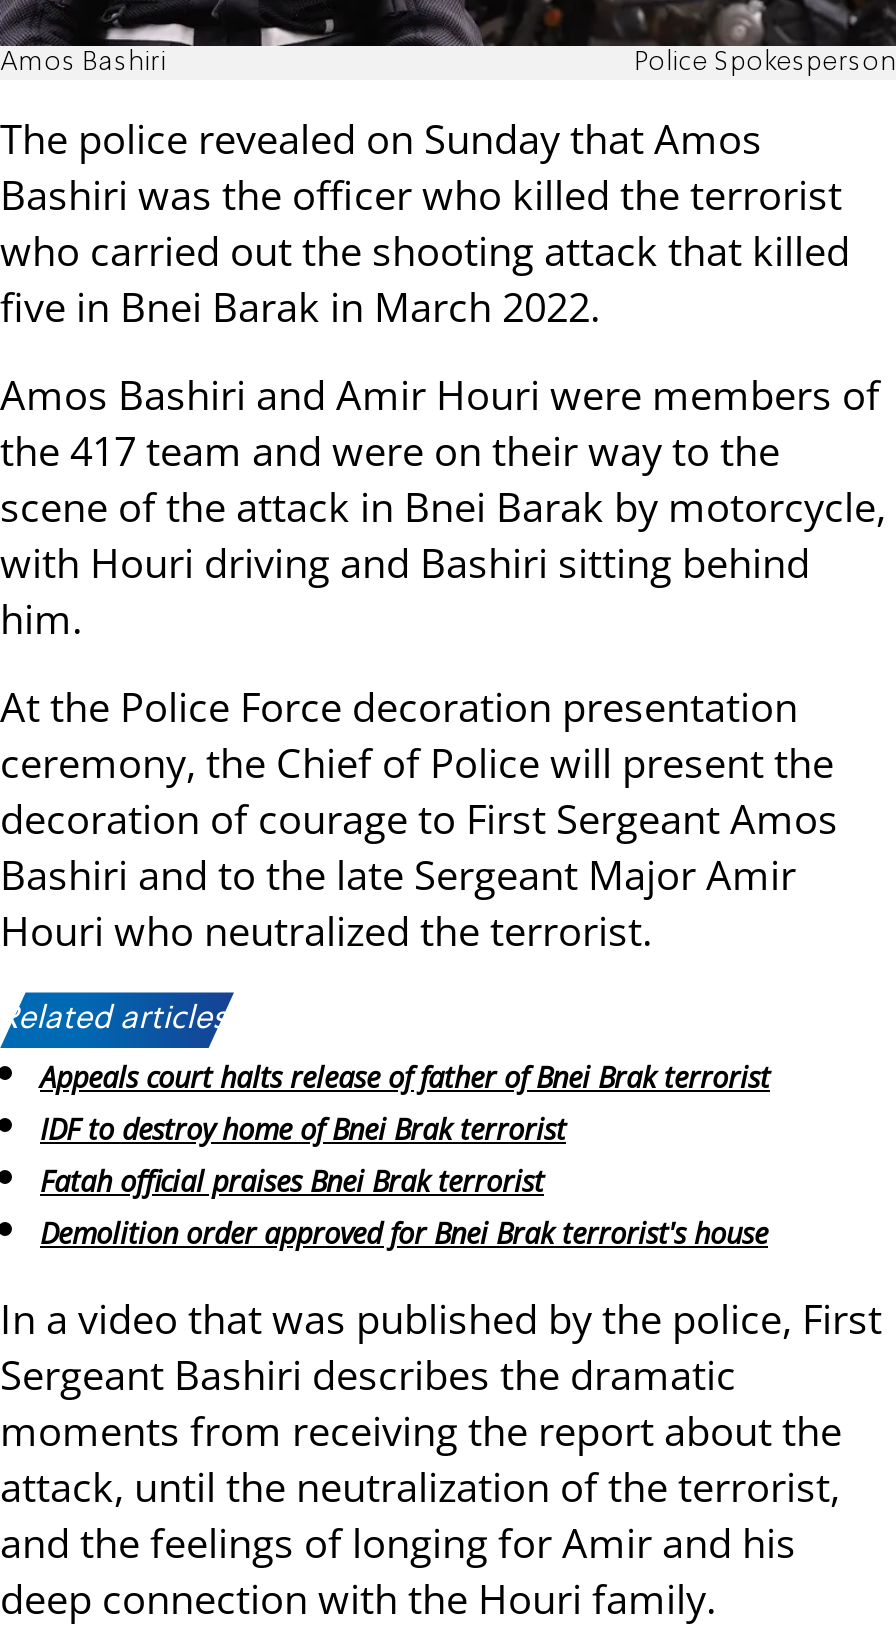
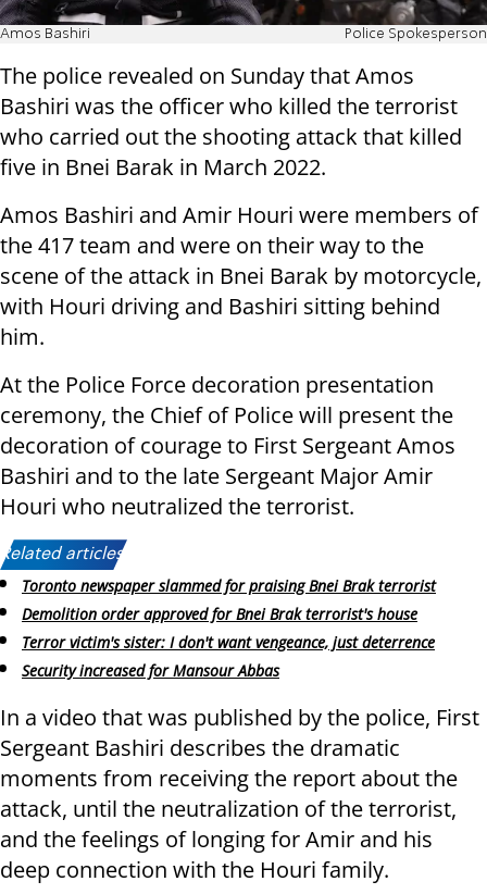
- Appeals court halts release of father of Bnei Brak terrorist
- IDF to destroy home of Bnei Brak terrorist
- Fatah official praises Bnei Brak terrorist
+ Toronto newspaper slammed for praising Bnei Brak terrorist

moved up: Demolition order approved for Bnei Brak terrorist's house

+ Terror victim's sister: I don't want vengeance, just deterrence
+ Security increased for Mansour Abbas
